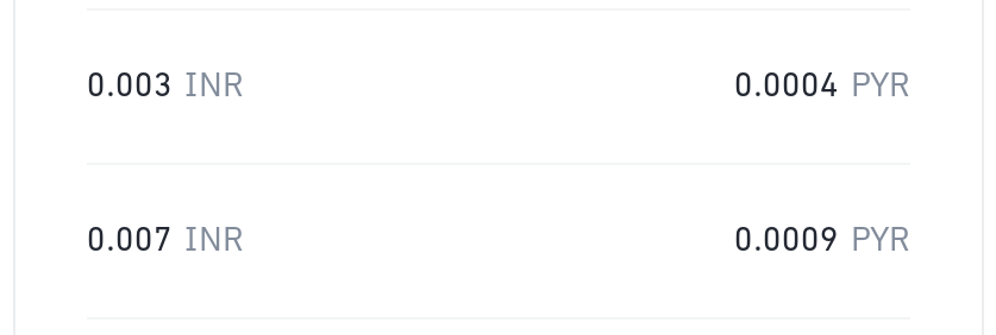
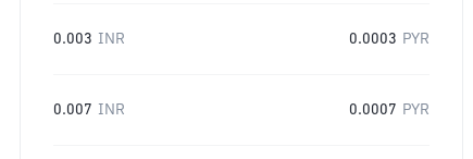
- 0.0004 PYR
+ 0.0003 PYR

- 0.0009 PYR
+ 0.0007 PYR
